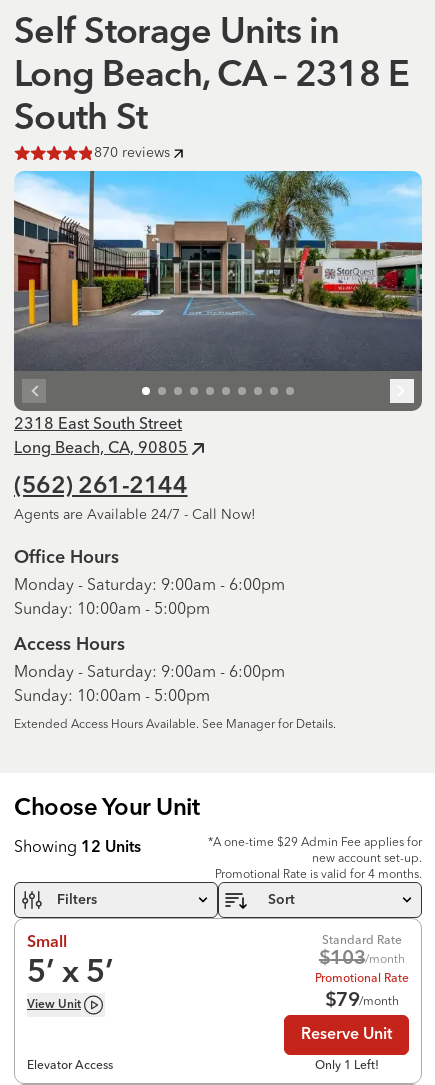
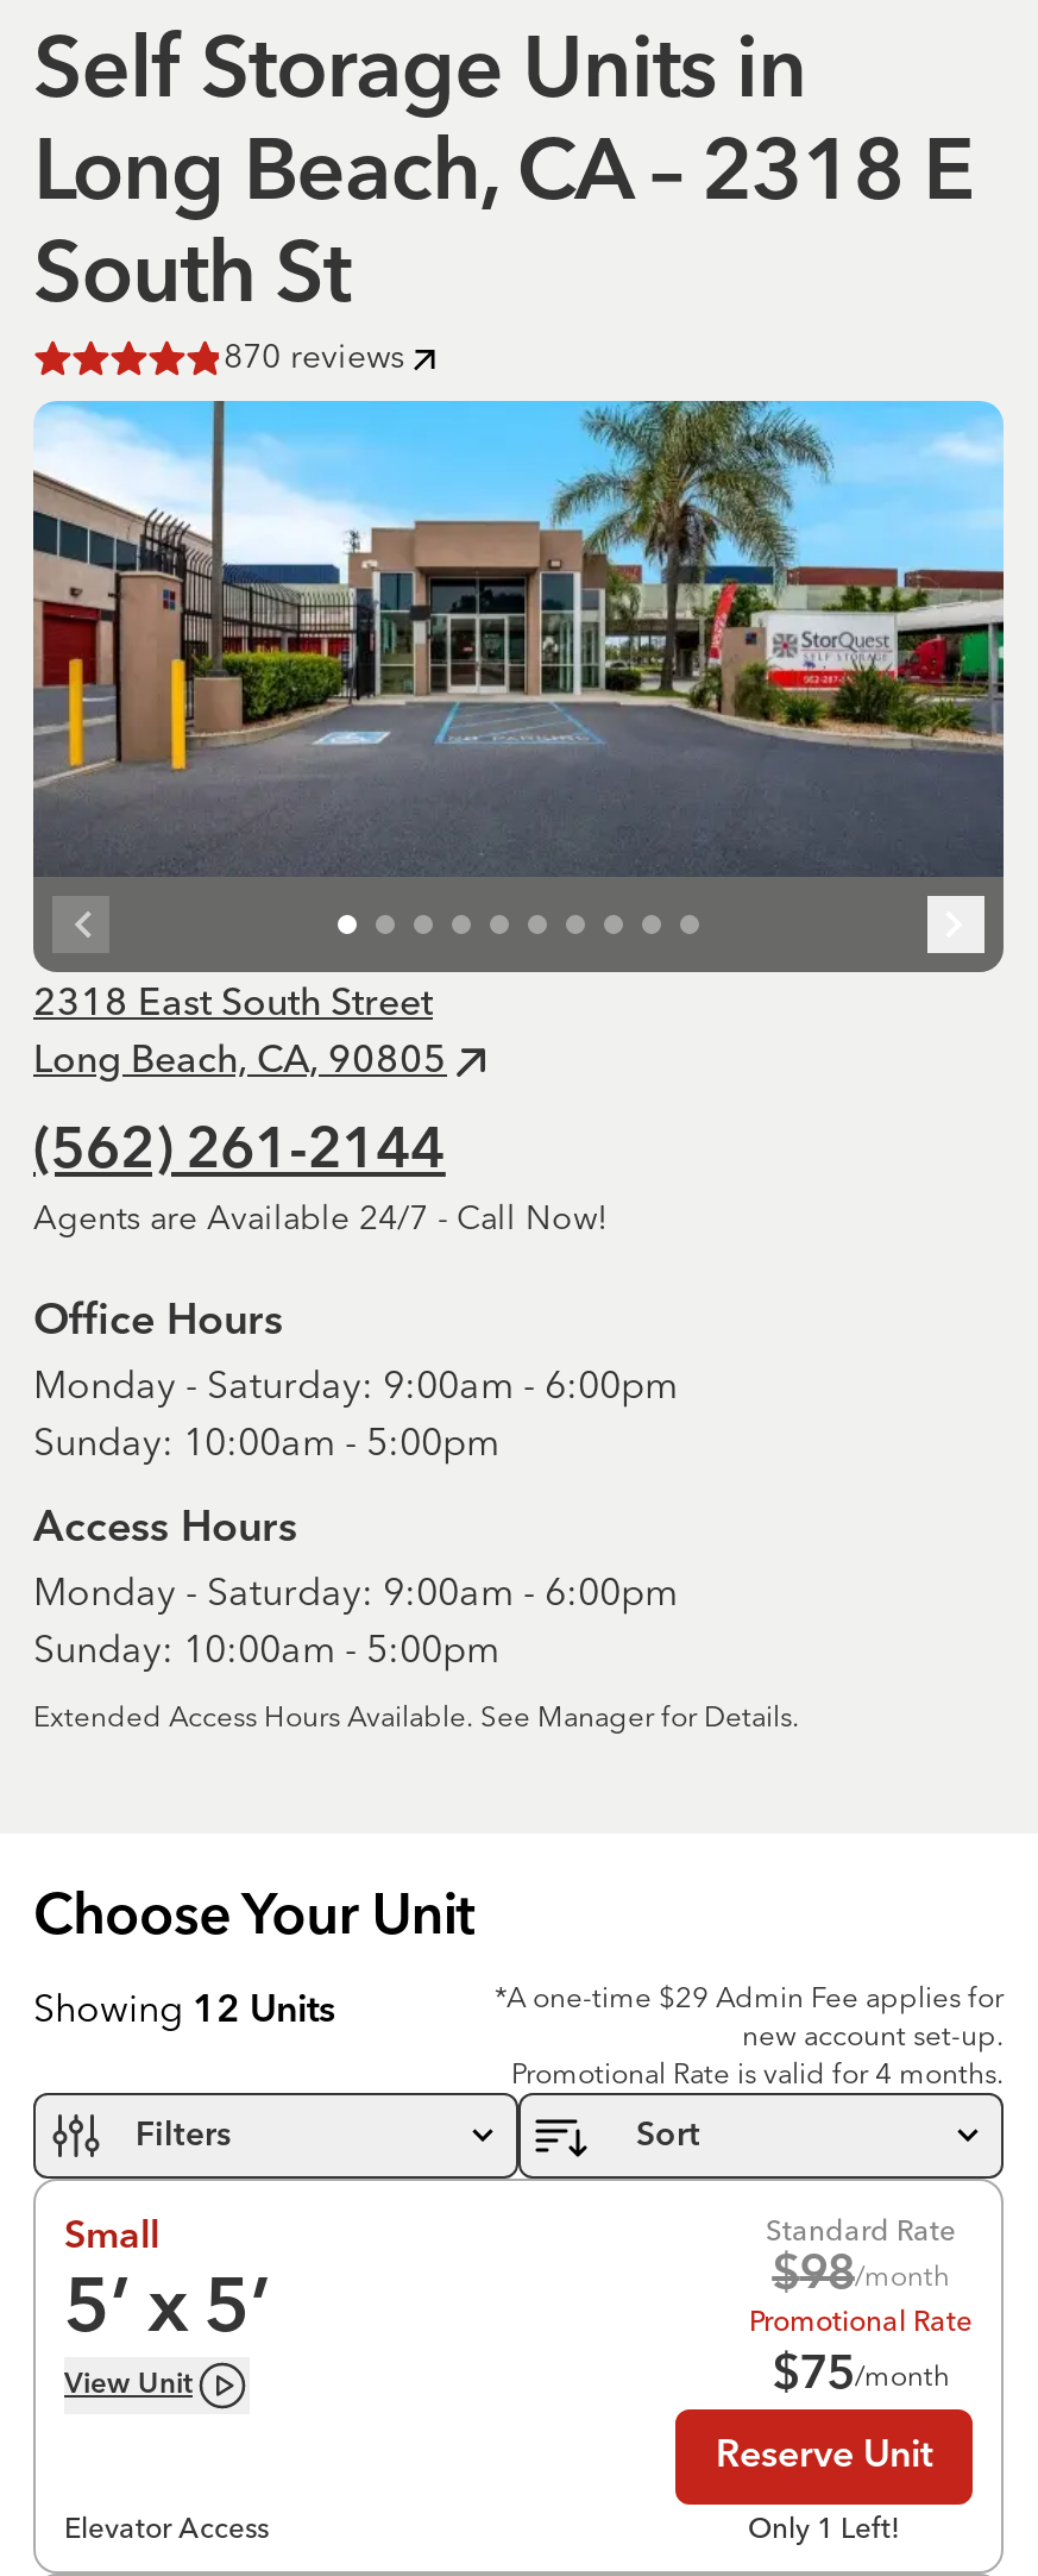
- $103/month
+ $98/month

- $79/month
+ $75/month
